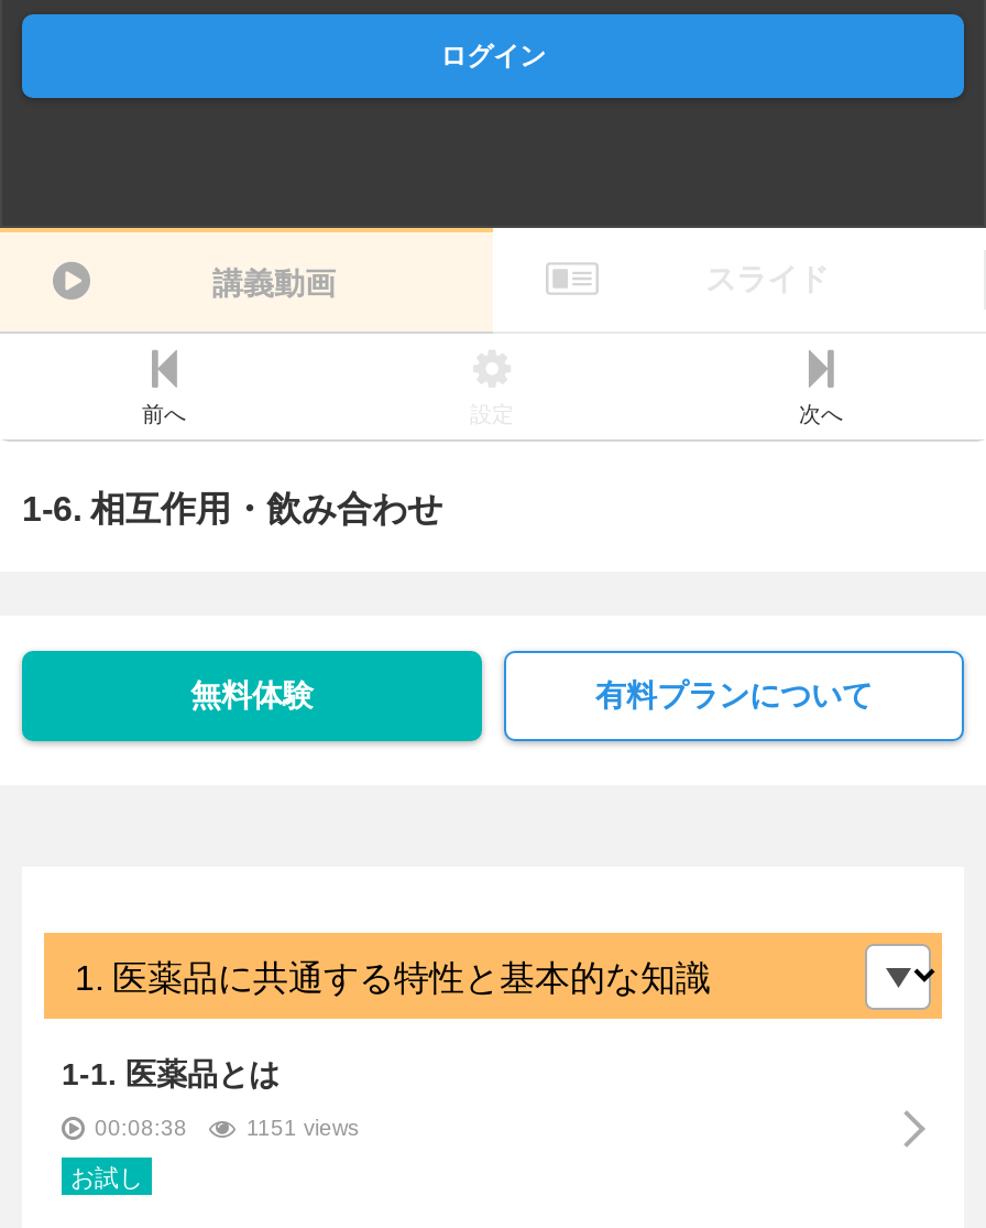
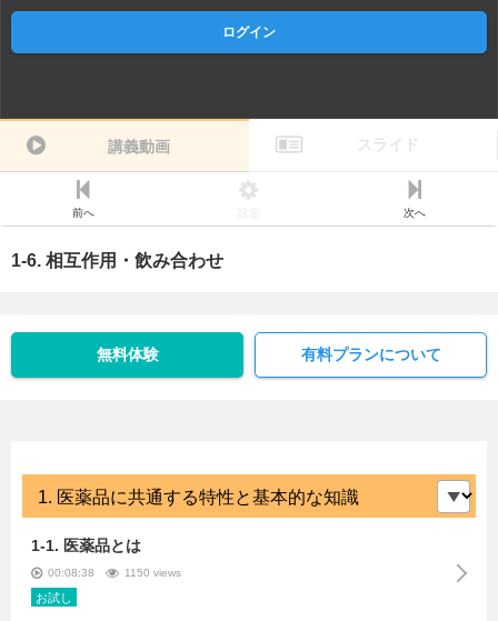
- 1151 views
+ 1150 views
